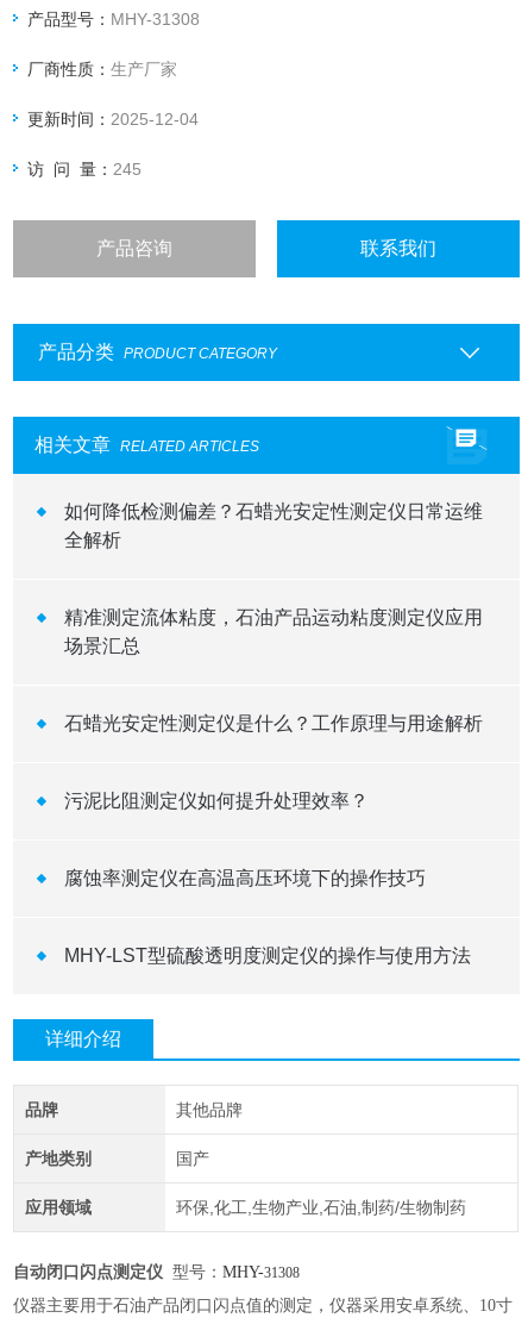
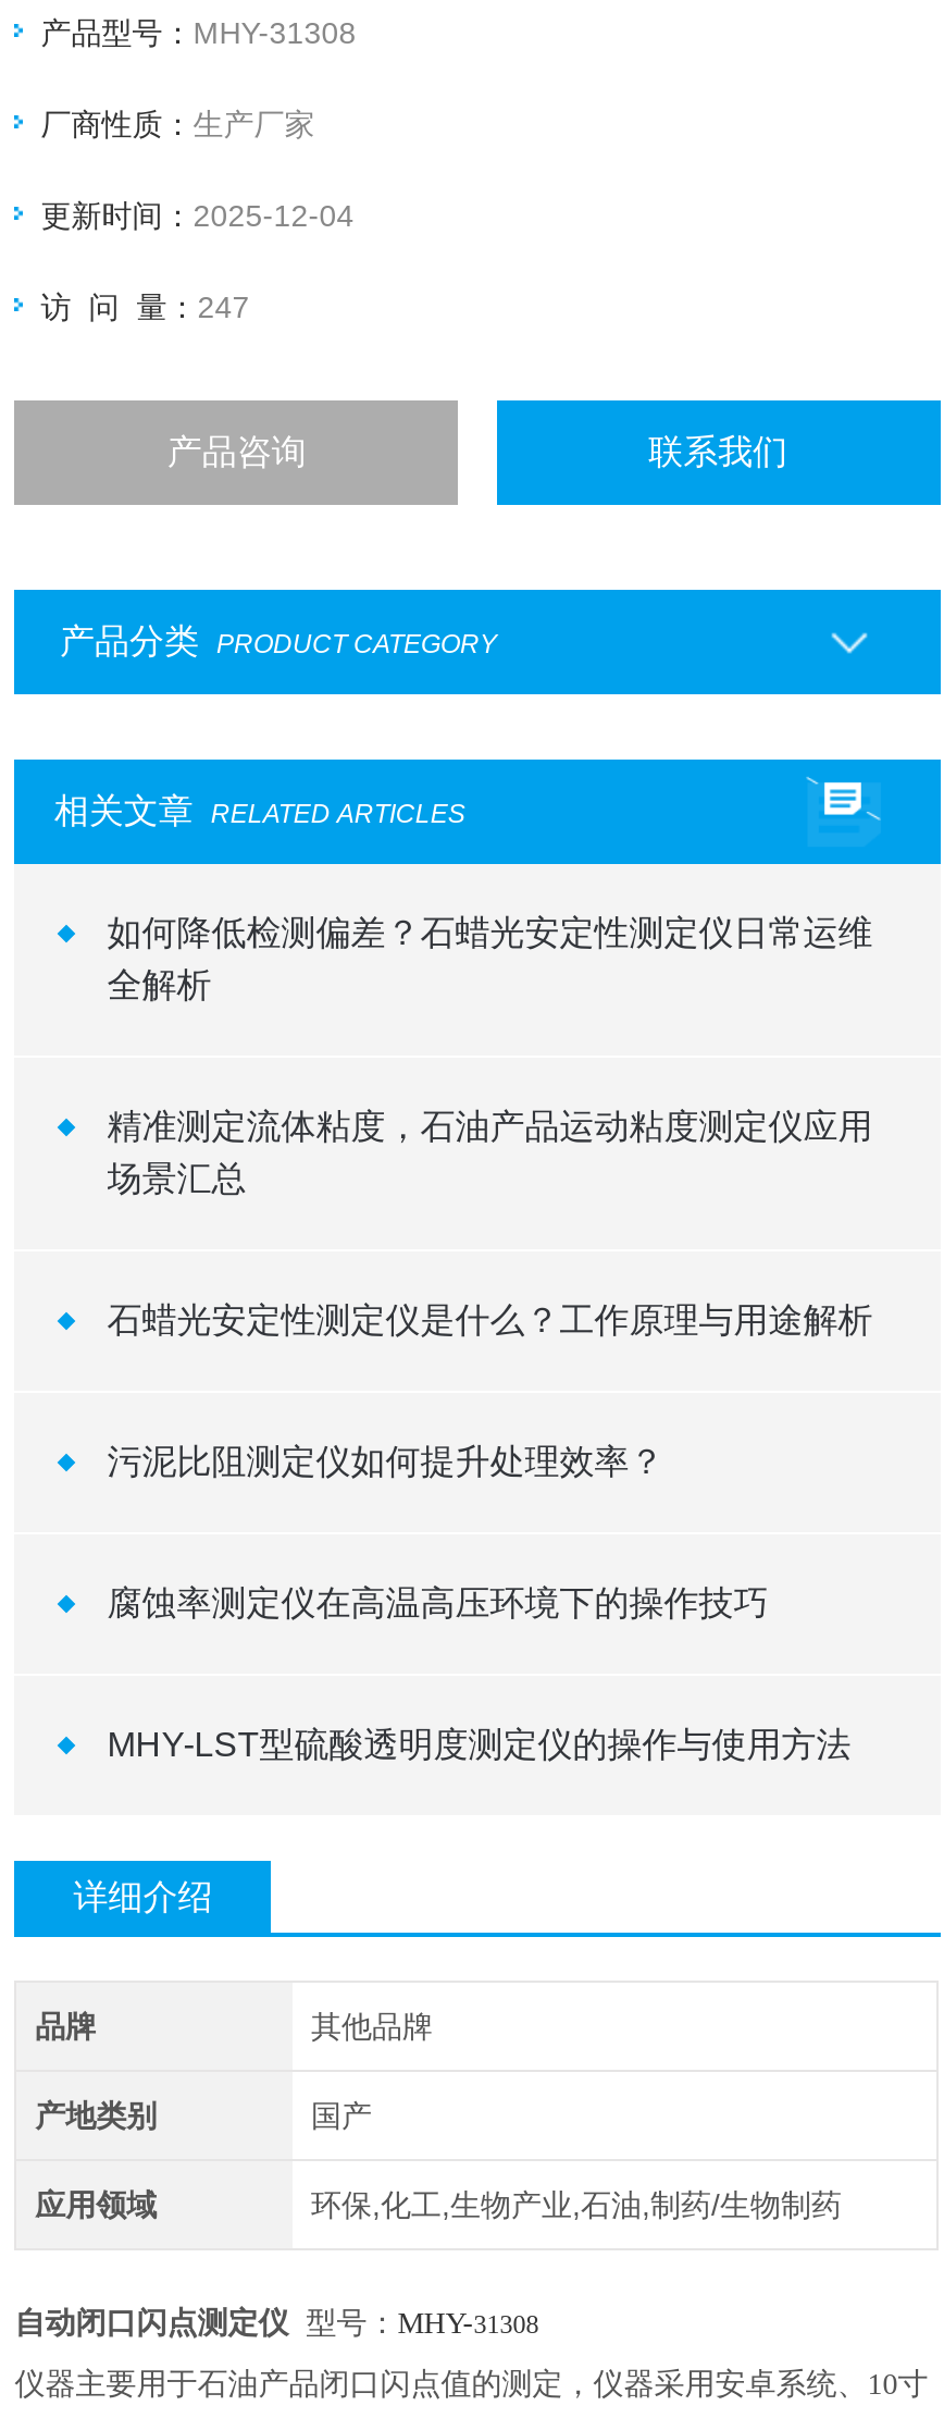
- 访 问 量：245
+ 访 问 量：247
